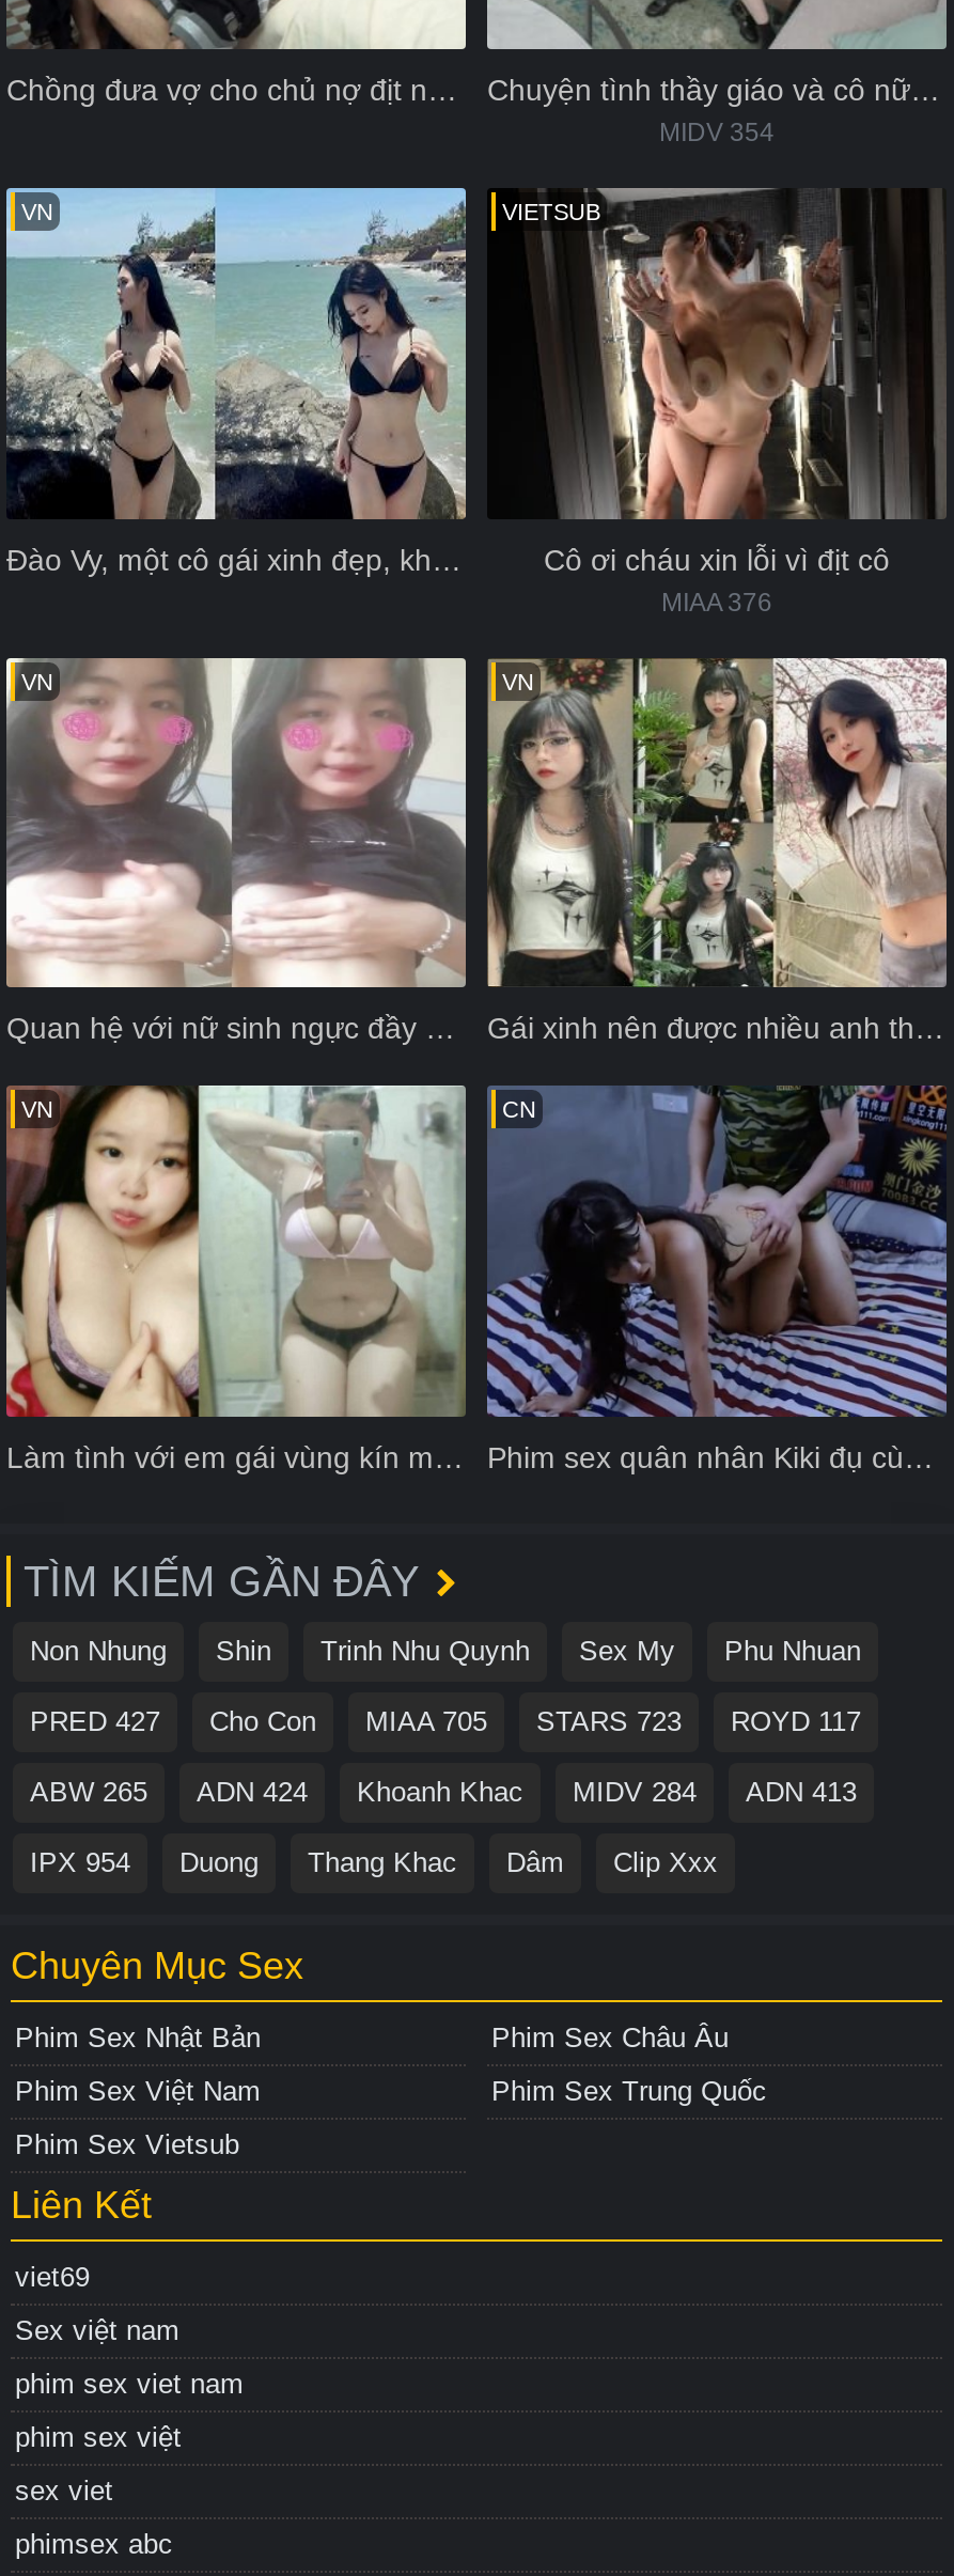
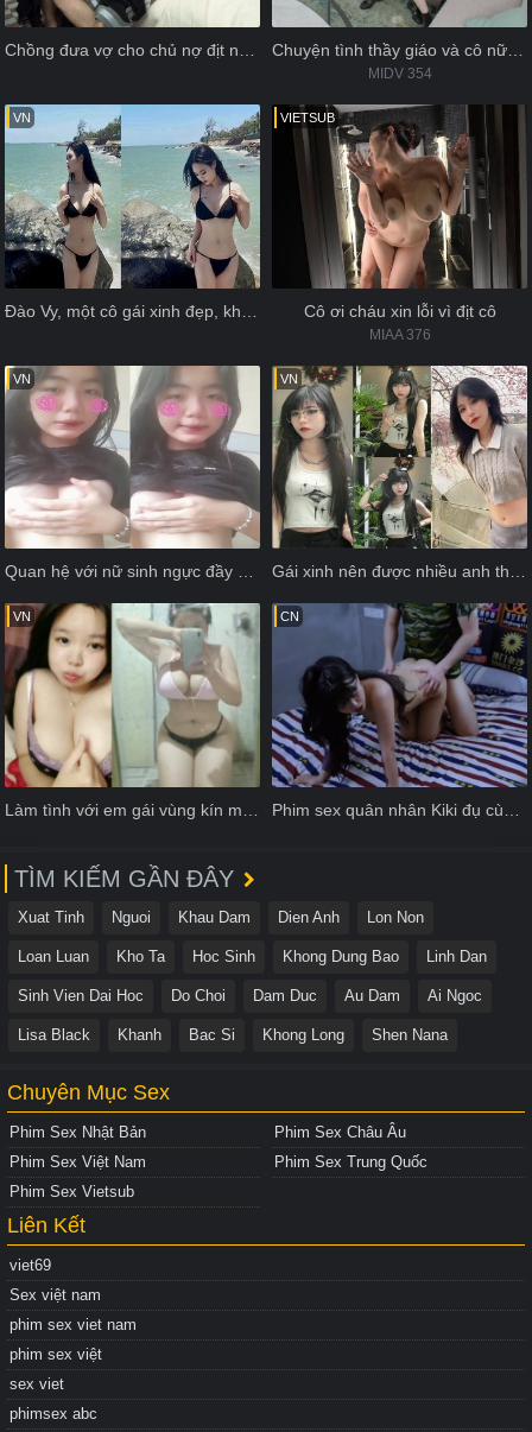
- Non Nhung
- Shin
- Trinh Nhu Quynh
- Sex My
- Phu Nhuan
+ Xuat Tinh
+ Nguoi
+ Khau Dam
+ Dien Anh
+ Lon Non

- PRED 427
- Cho Con
- MIAA 705
- STARS 723
- ROYD 117
+ Loan Luan
+ Kho Ta
+ Hoc Sinh
+ Khong Dung Bao
+ Linh Dan

- ABW 265
- ADN 424
- Khoanh Khac
- MIDV 284
- ADN 413
+ Sinh Vien Dai Hoc
+ Do Choi
+ Dam Duc
+ Au Dam
+ Ai Ngoc

- IPX 954
- Duong
- Thang Khac
- Dâm
- Clip Xxx
+ Lisa Black
+ Khanh
+ Bac Si
+ Khong Long
+ Shen Nana
